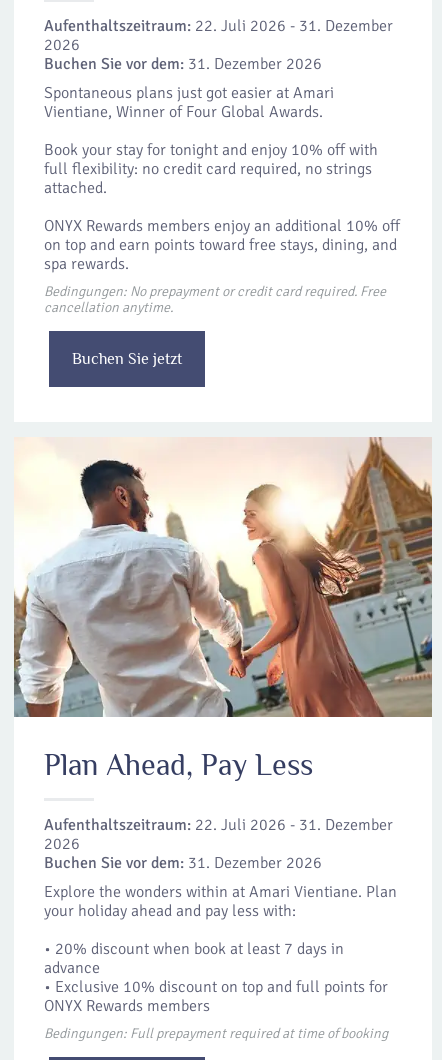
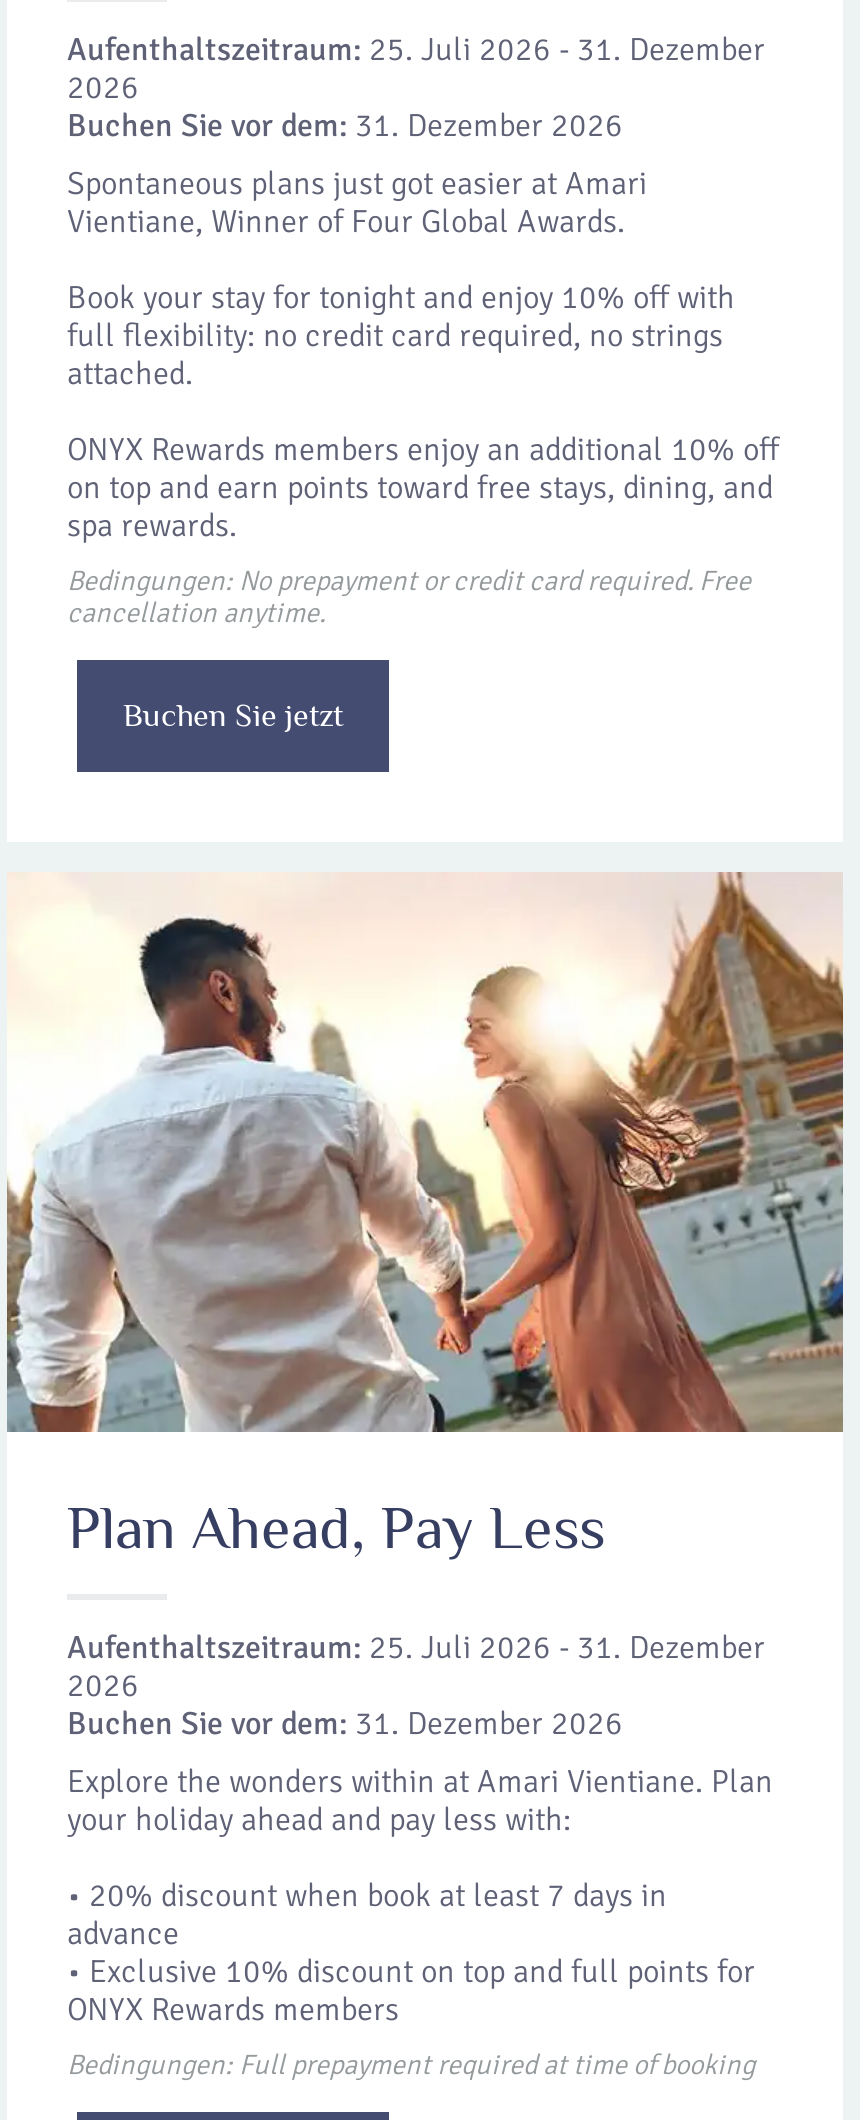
- Aufenthaltszeitraum: 22. Juli 2026 - 31. Dezember
+ Aufenthaltszeitraum: 25. Juli 2026 - 31. Dezember

- Aufenthaltszeitraum: 22. Juli 2026 - 31. Dezember
+ Aufenthaltszeitraum: 25. Juli 2026 - 31. Dezember
